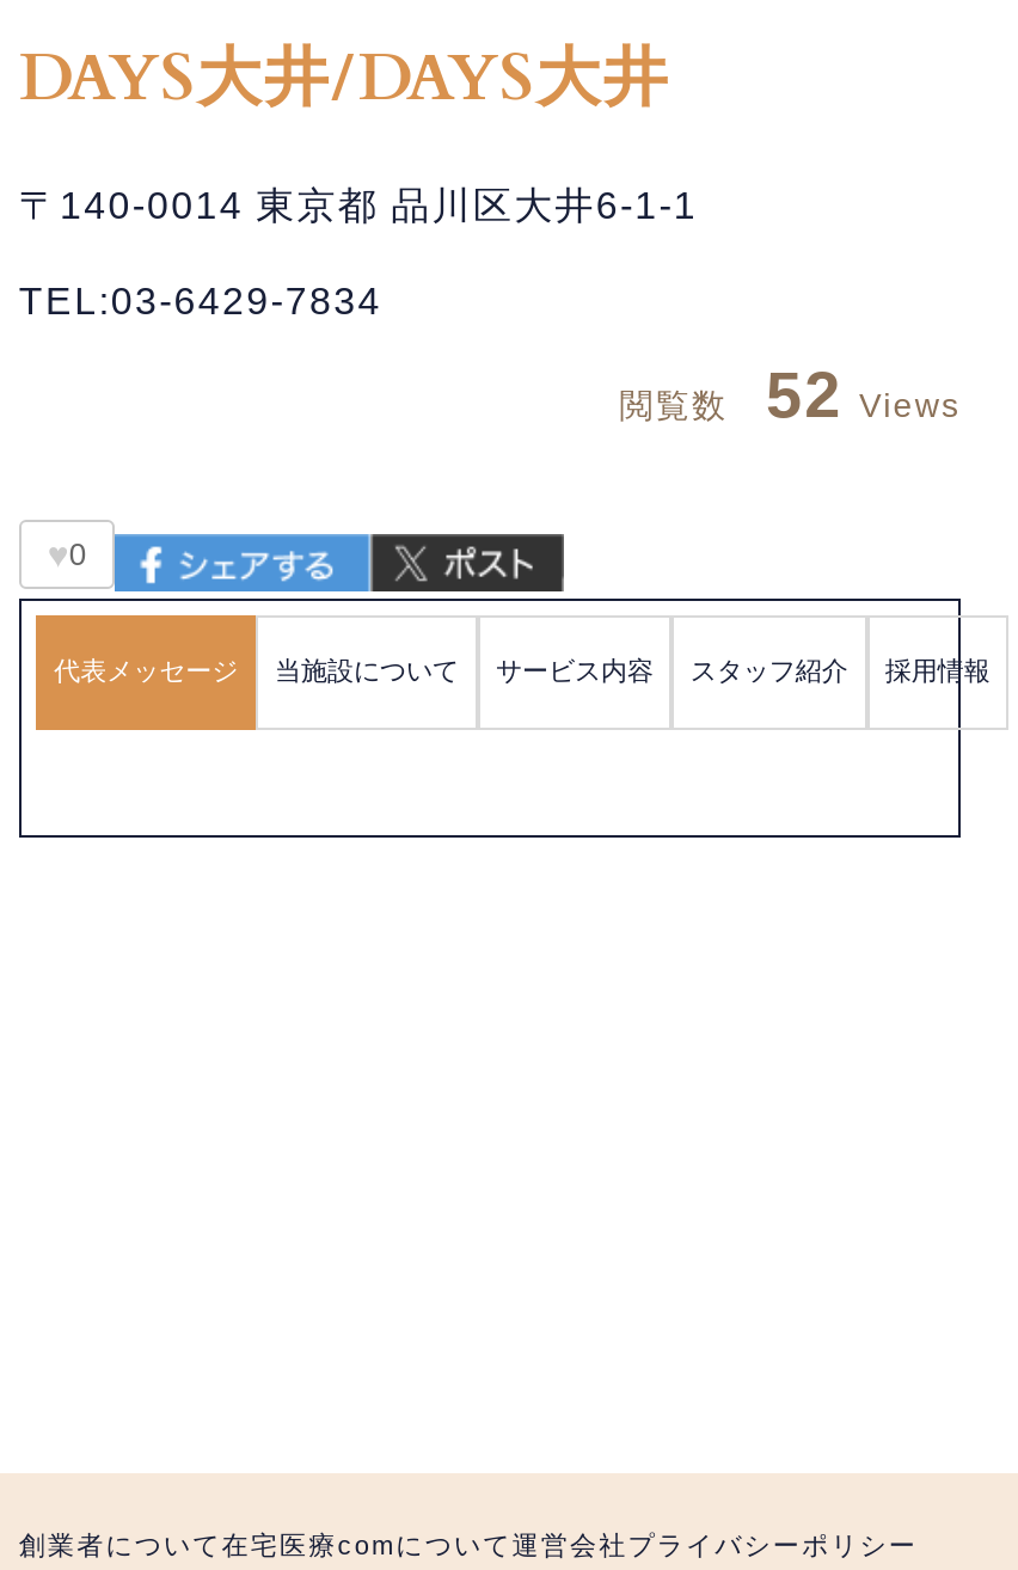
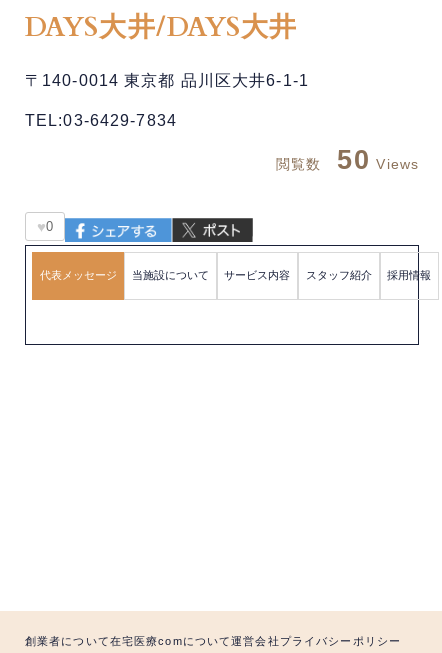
- 閲覧数 52 Views
+ 閲覧数 50 Views
